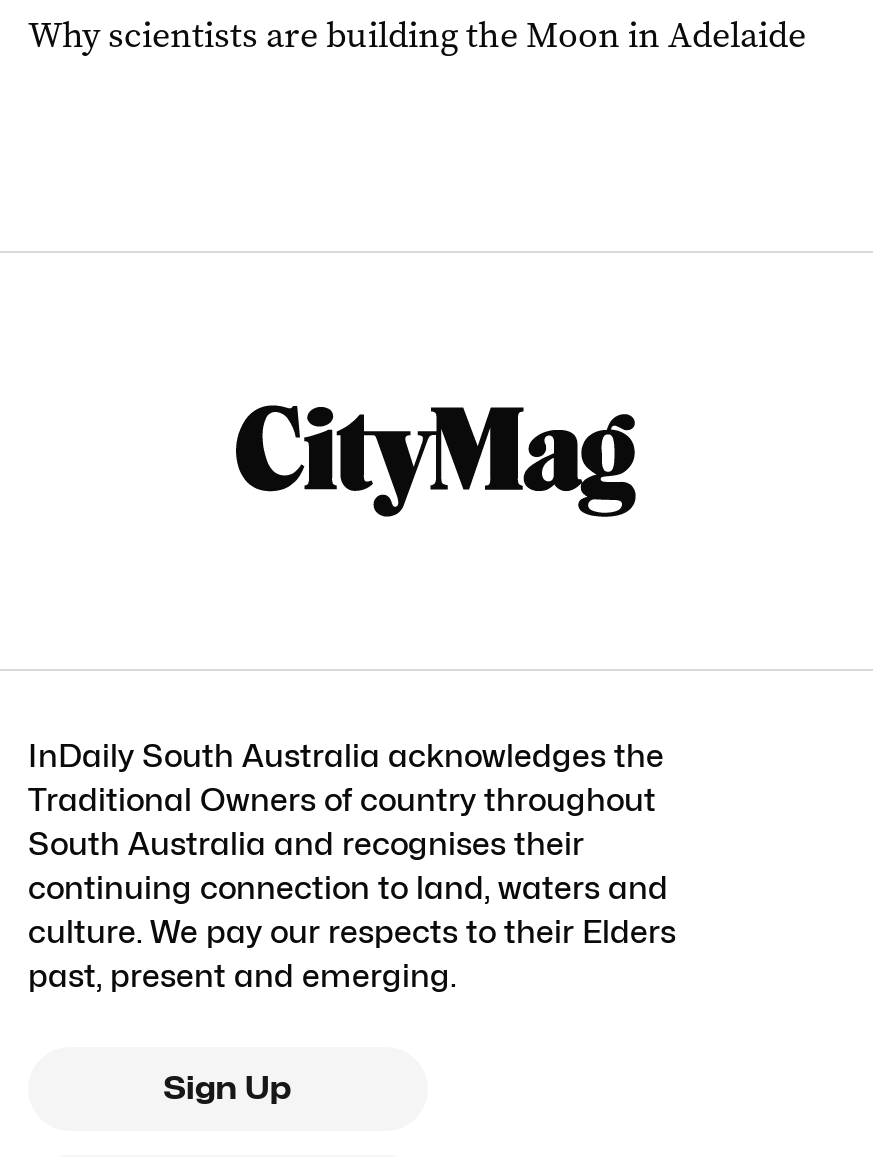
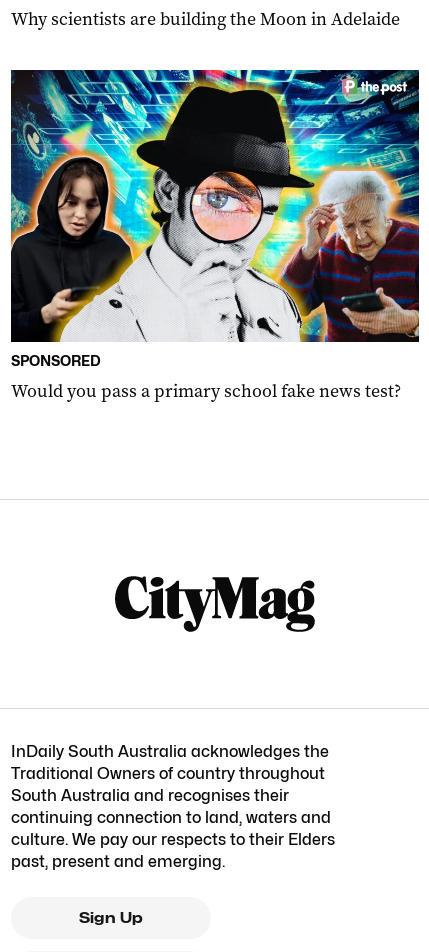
+ [image]
+ SPONSORED
+ Would you pass a primary school fake news test?
